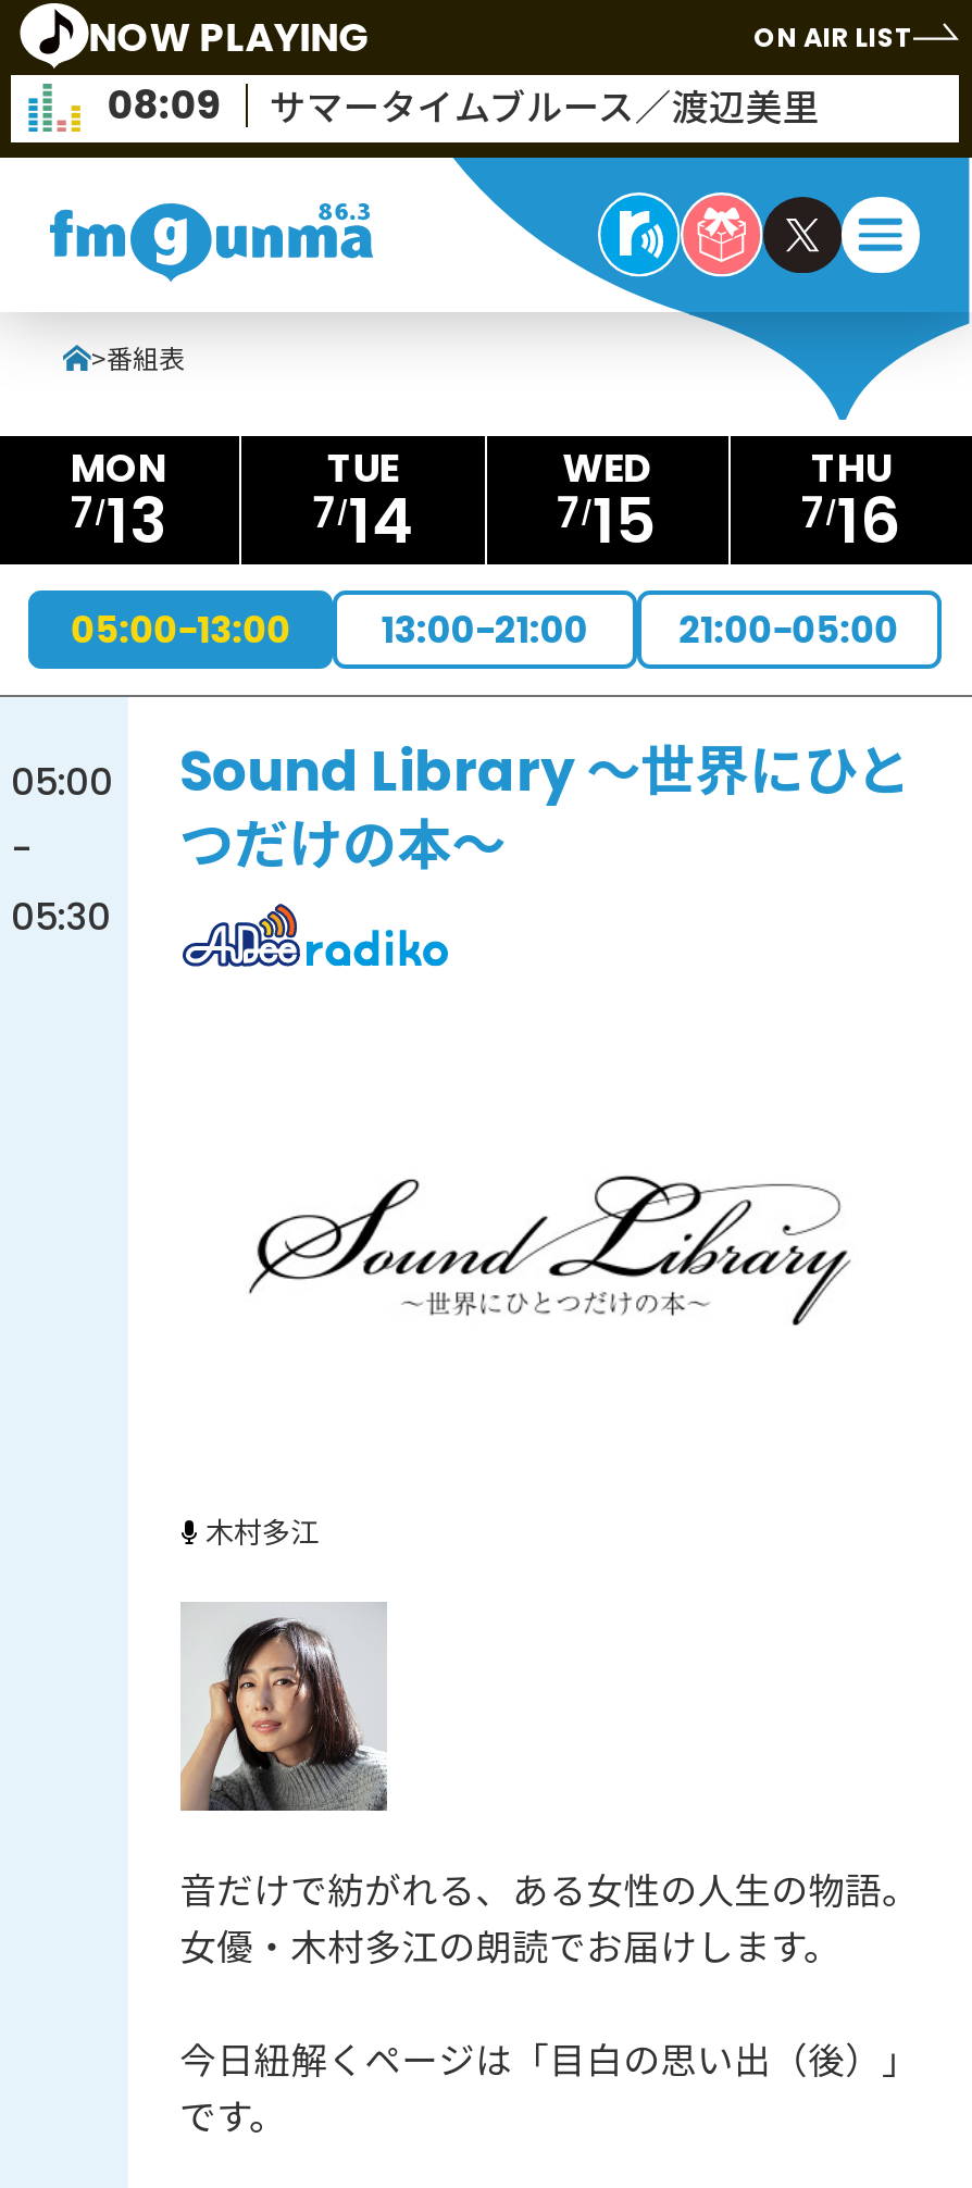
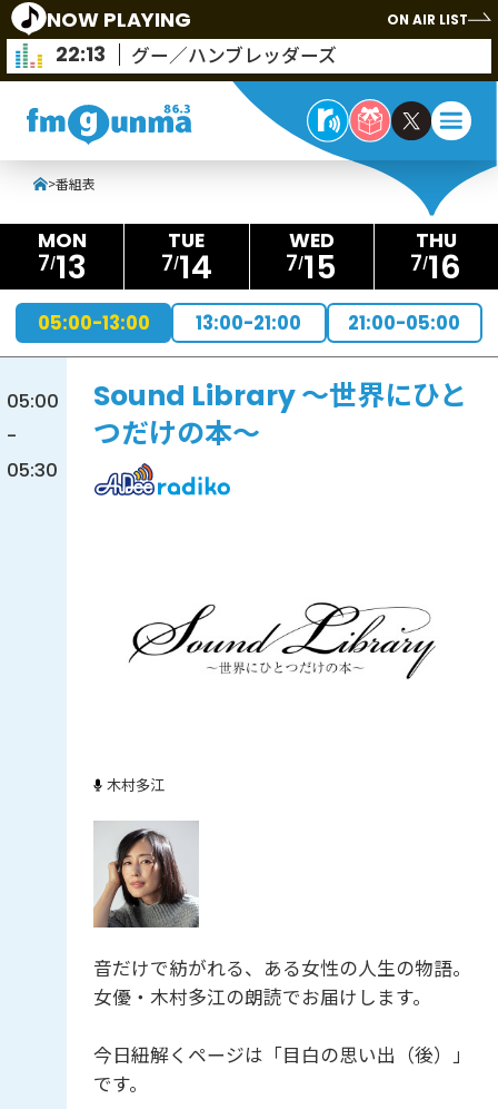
- 08:09
- サマータイムブルース／渡辺美里
+ 22:13
+ グー／ハンブレッダーズ
